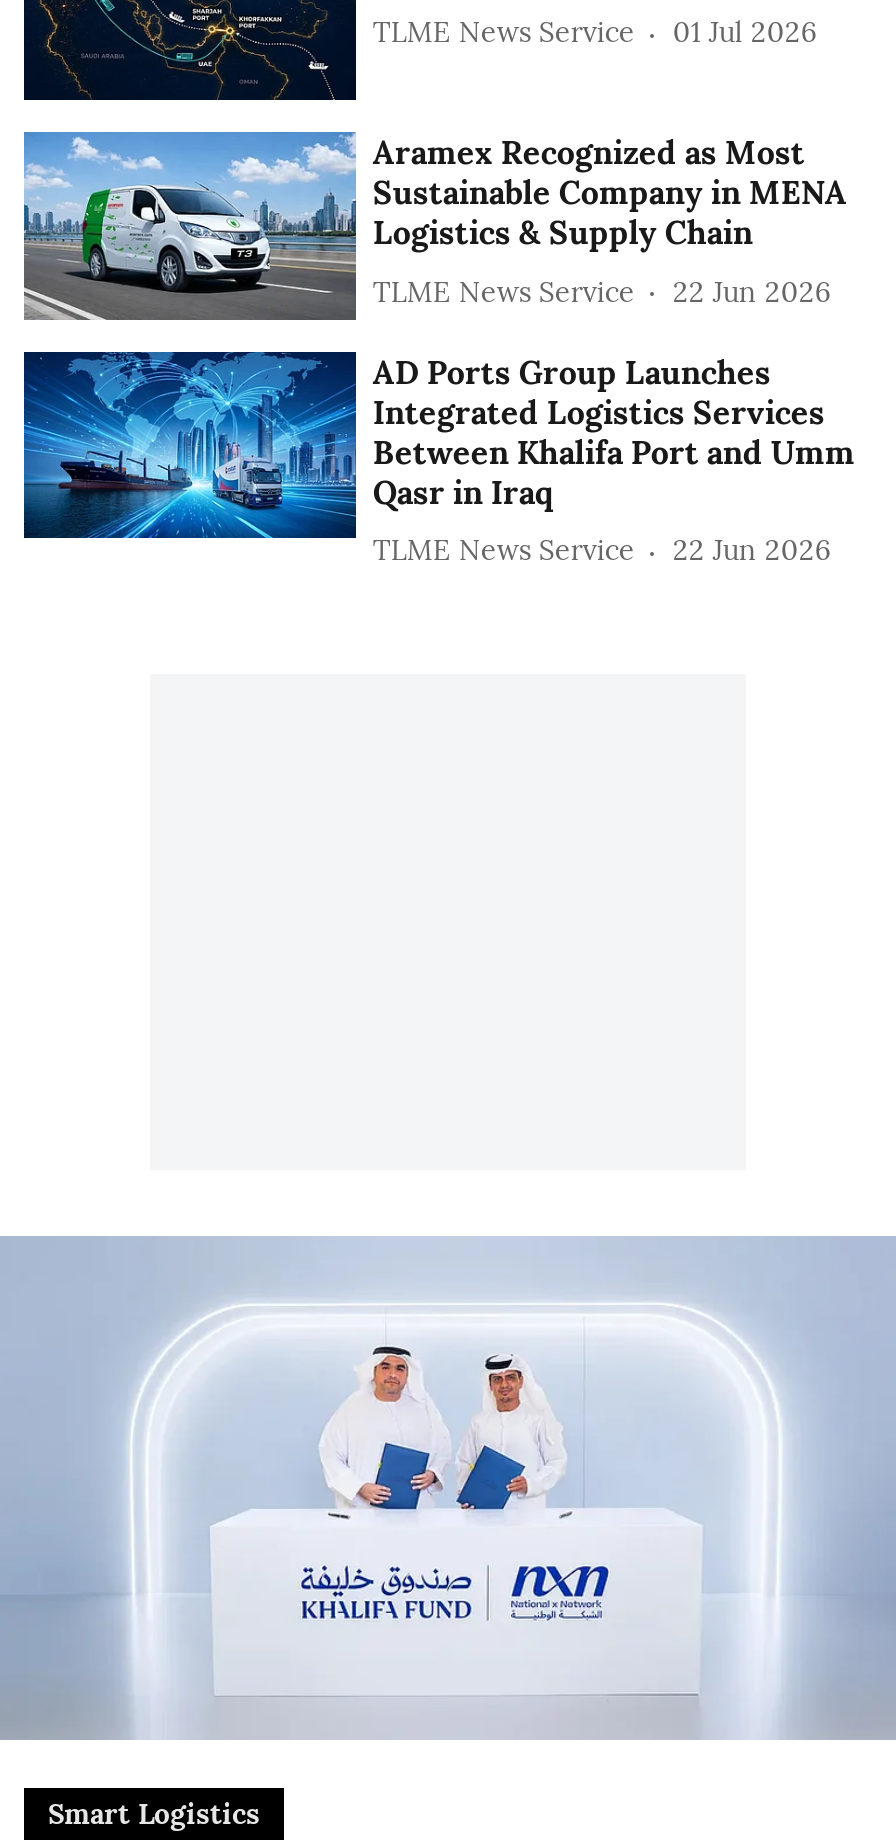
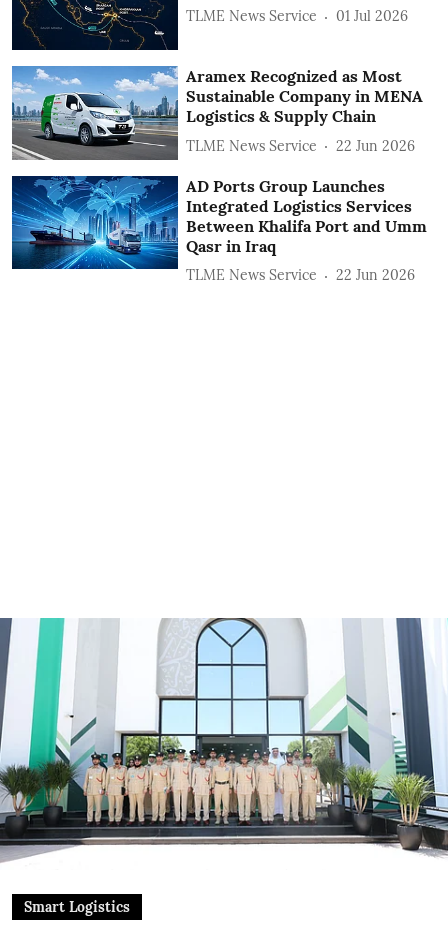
- [image]
+ [image]
